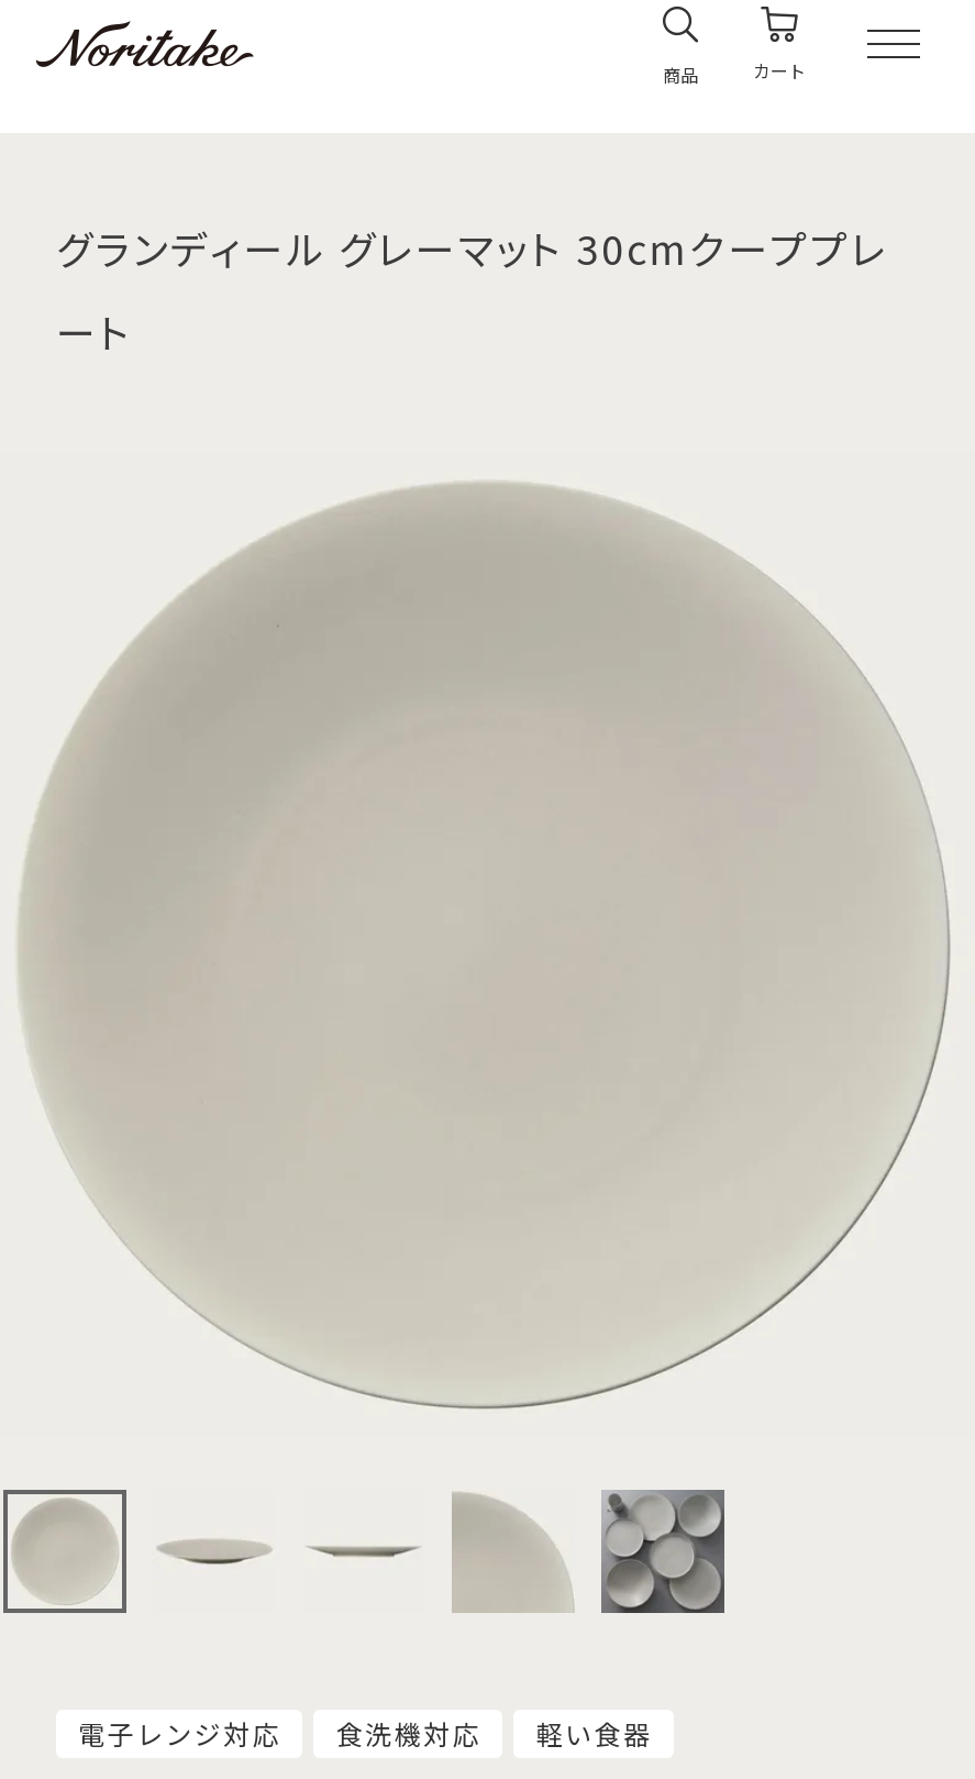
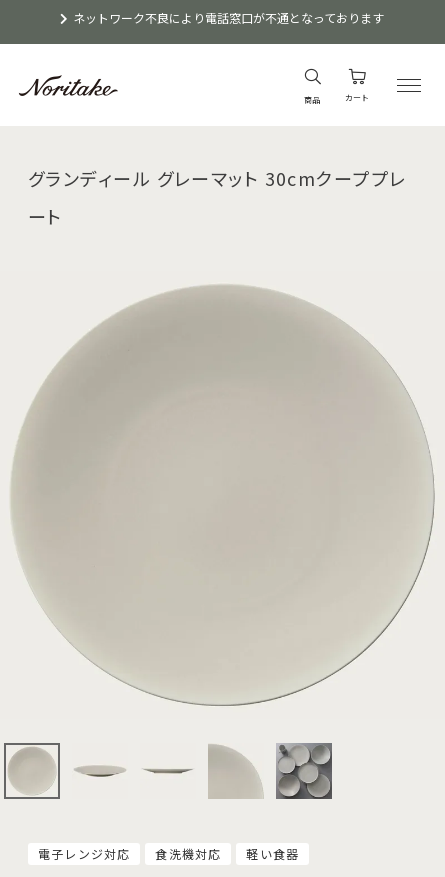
+ ネットワーク不良により電話窓口が不通となっております
